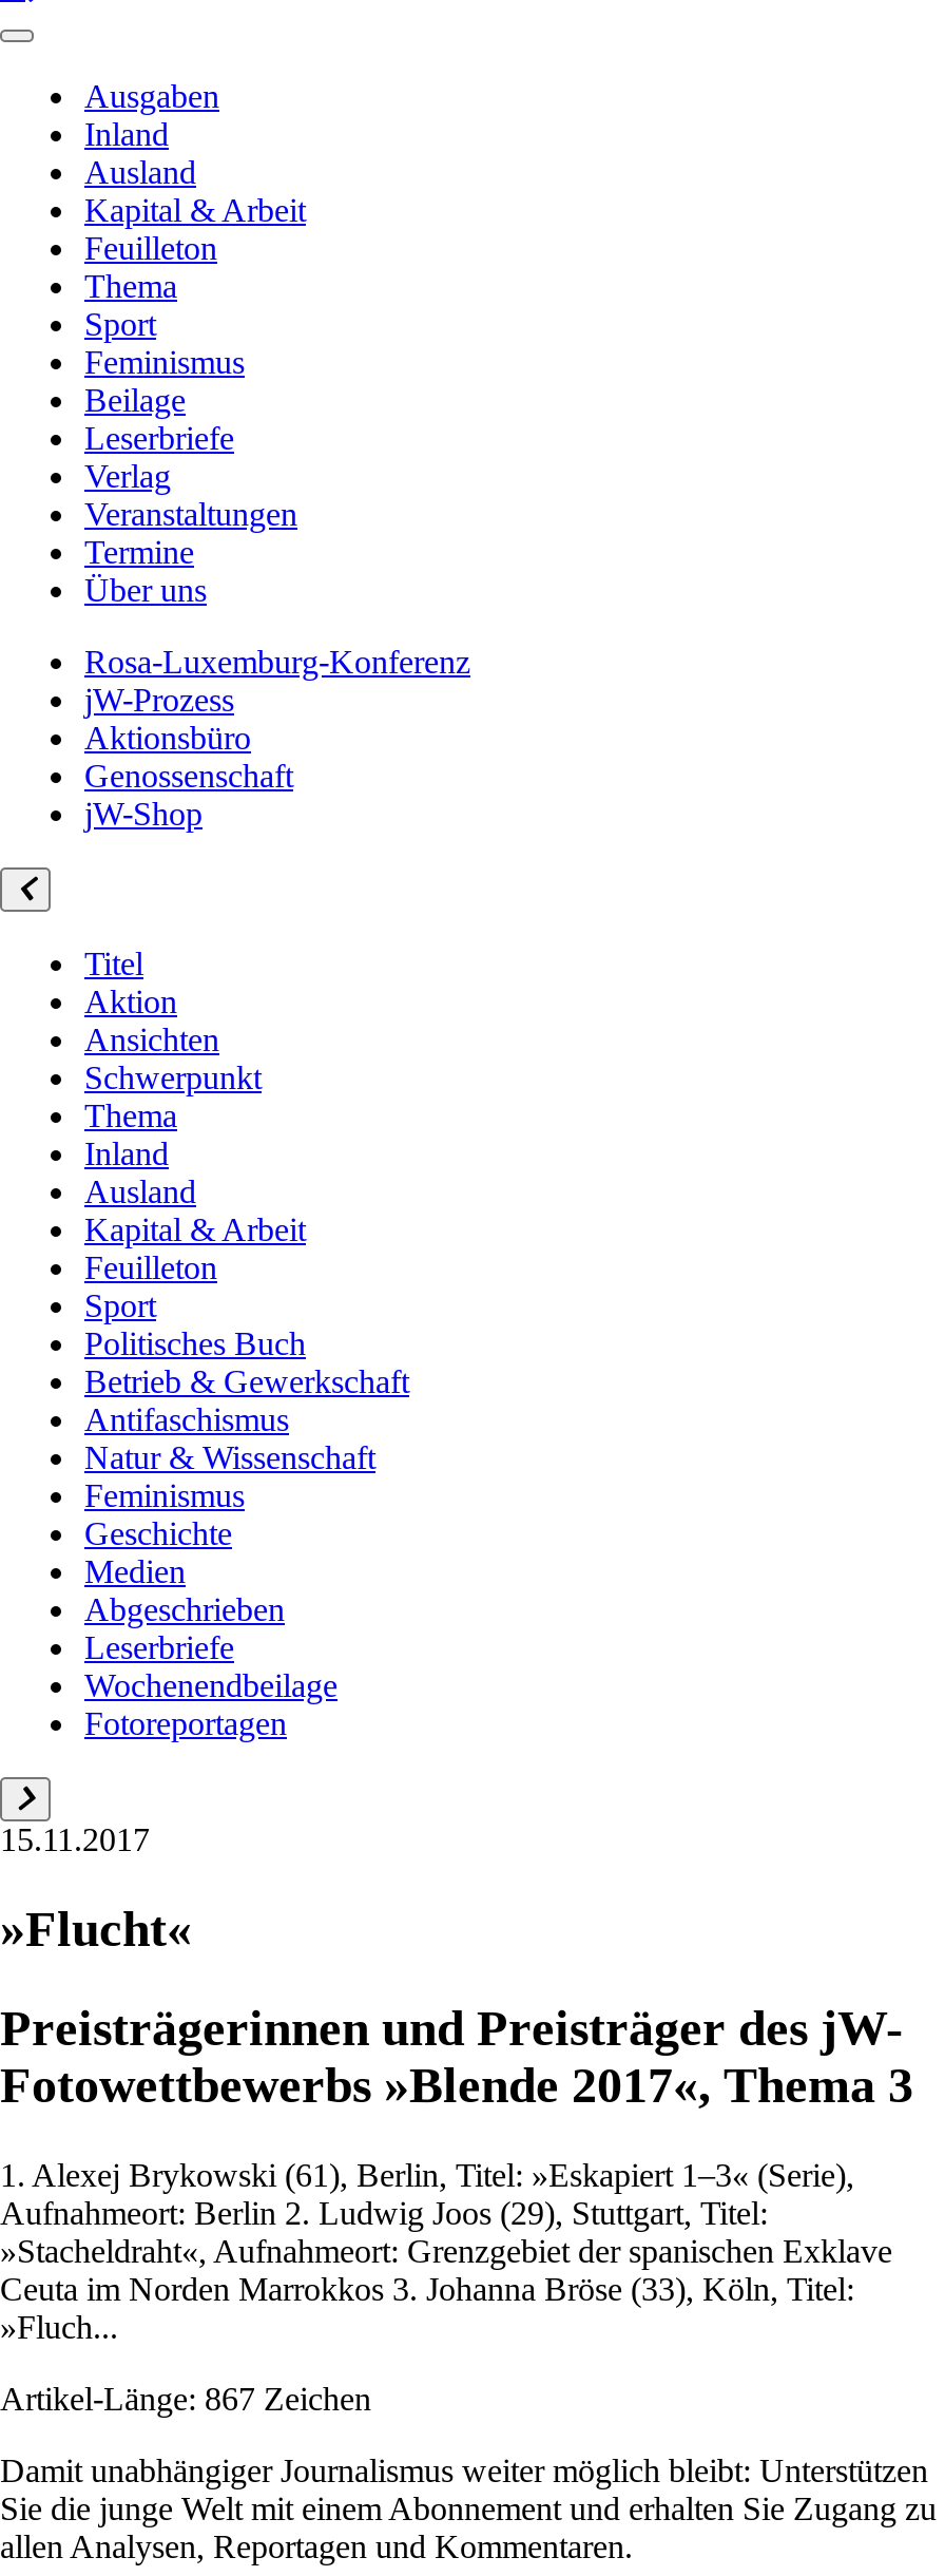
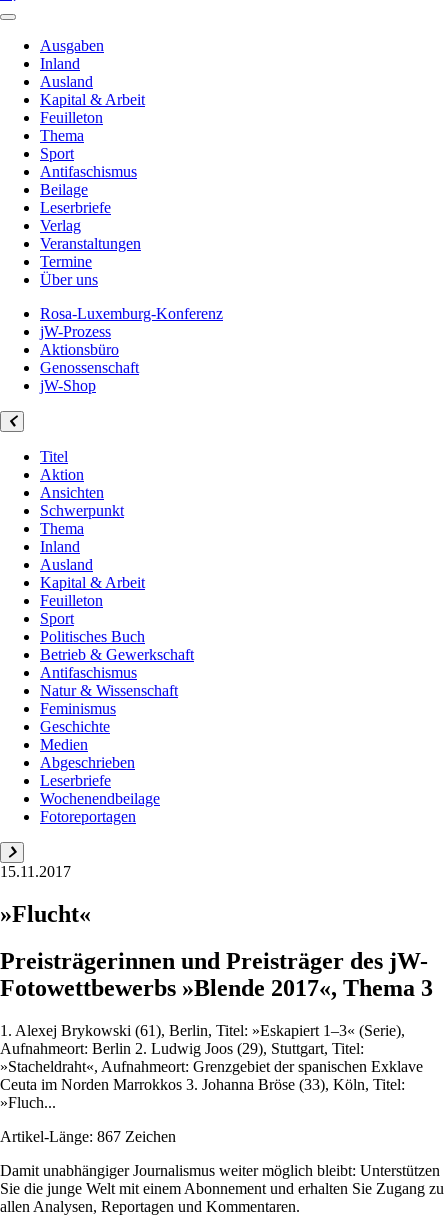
- Feminismus
+ Antifaschismus
